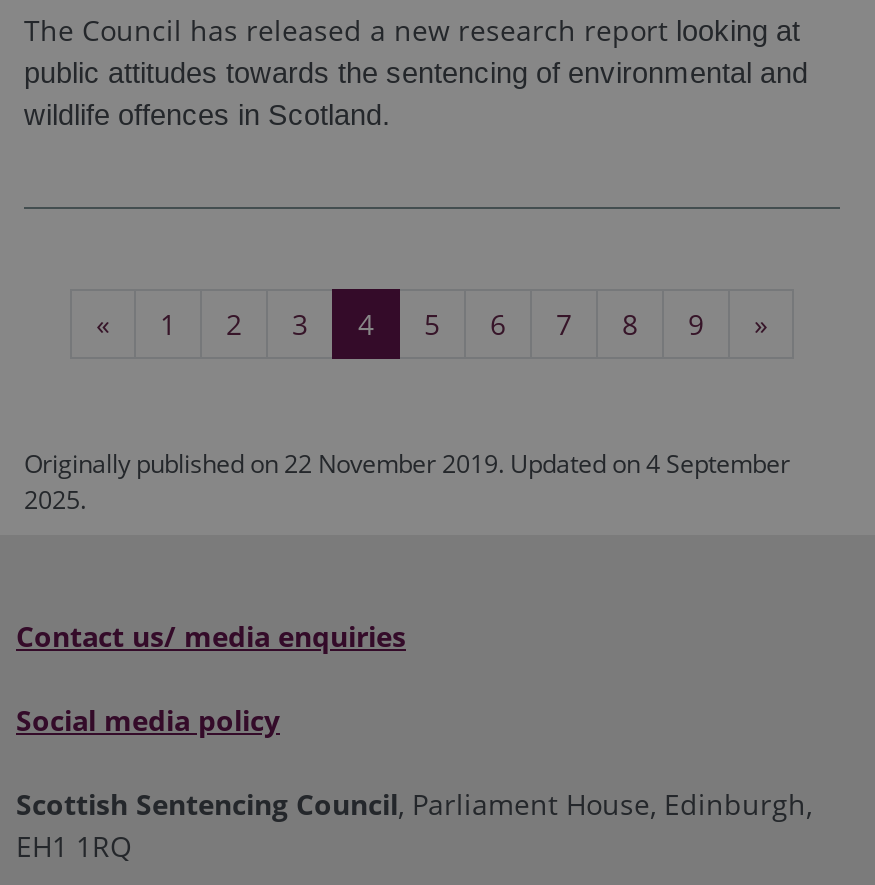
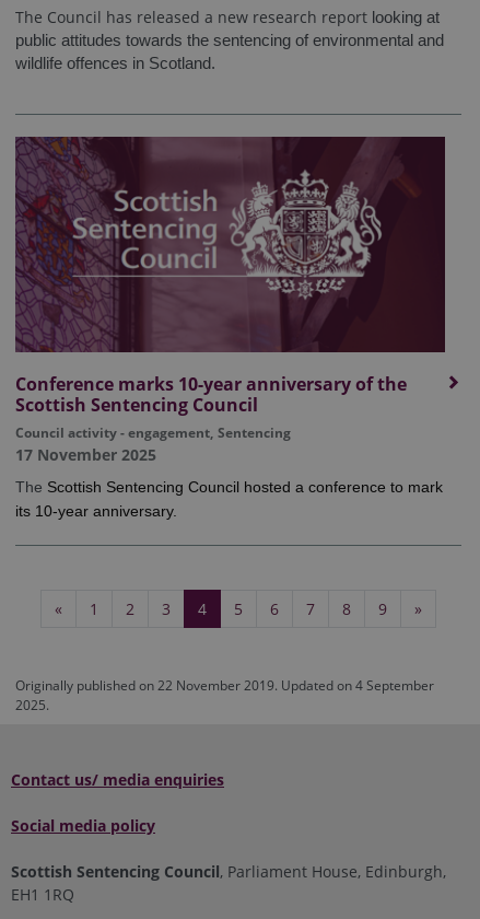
+ [image]
+ Conference marks 10-year anniversary of the
+ Scottish Sentencing Council
+ Council activity - engagement, Sentencing
+ 17 November 2025
+ The Scottish Sentencing Council hosted a conference to mark
+ its 10-year anniversary.
